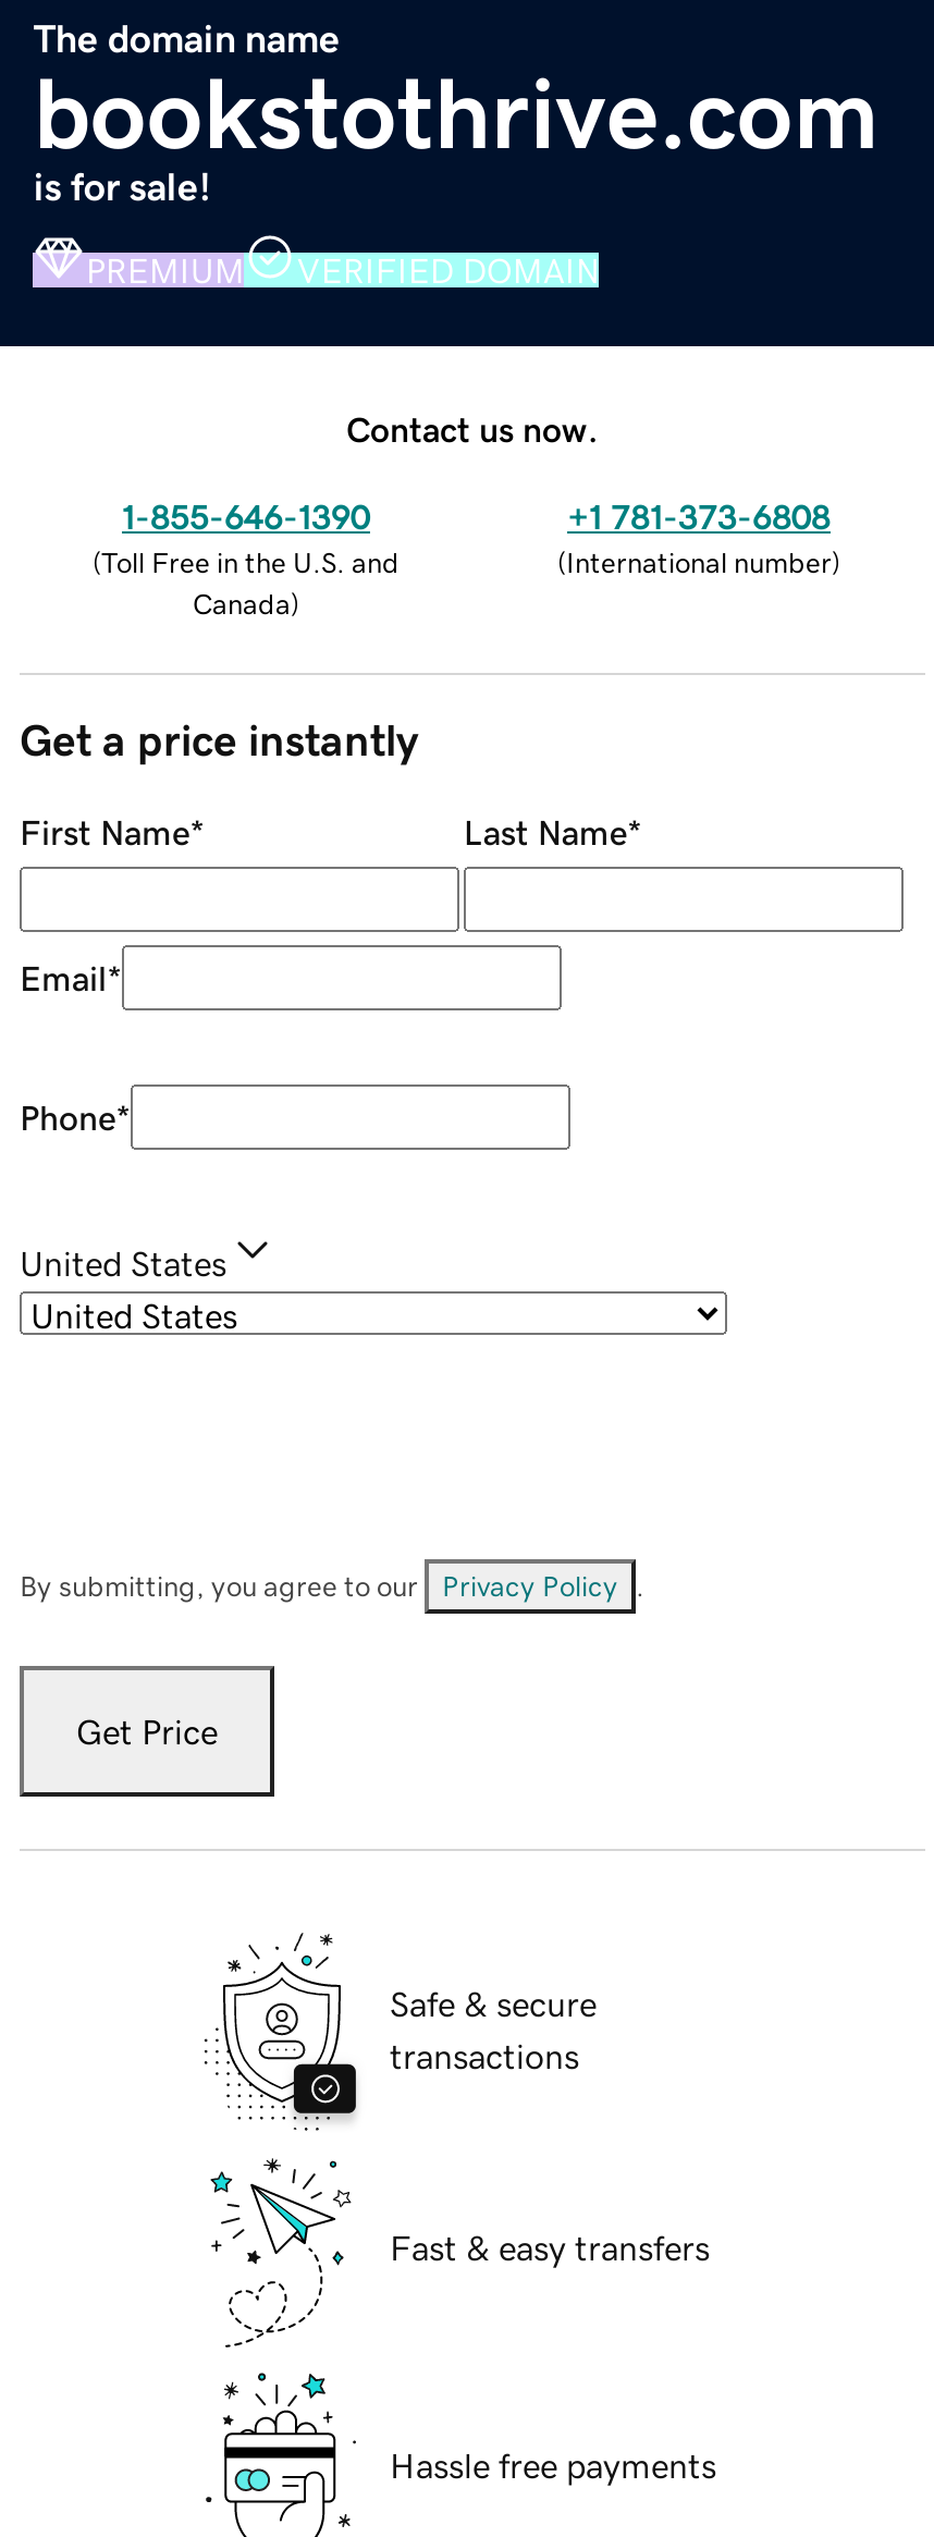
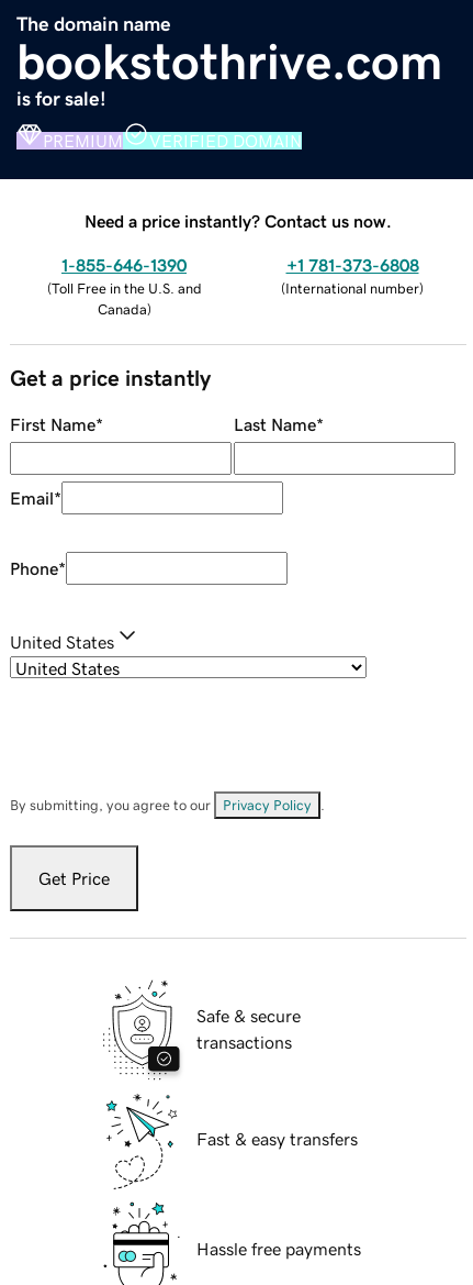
- Contact us now.
+ Need a price instantly? Contact us now.
